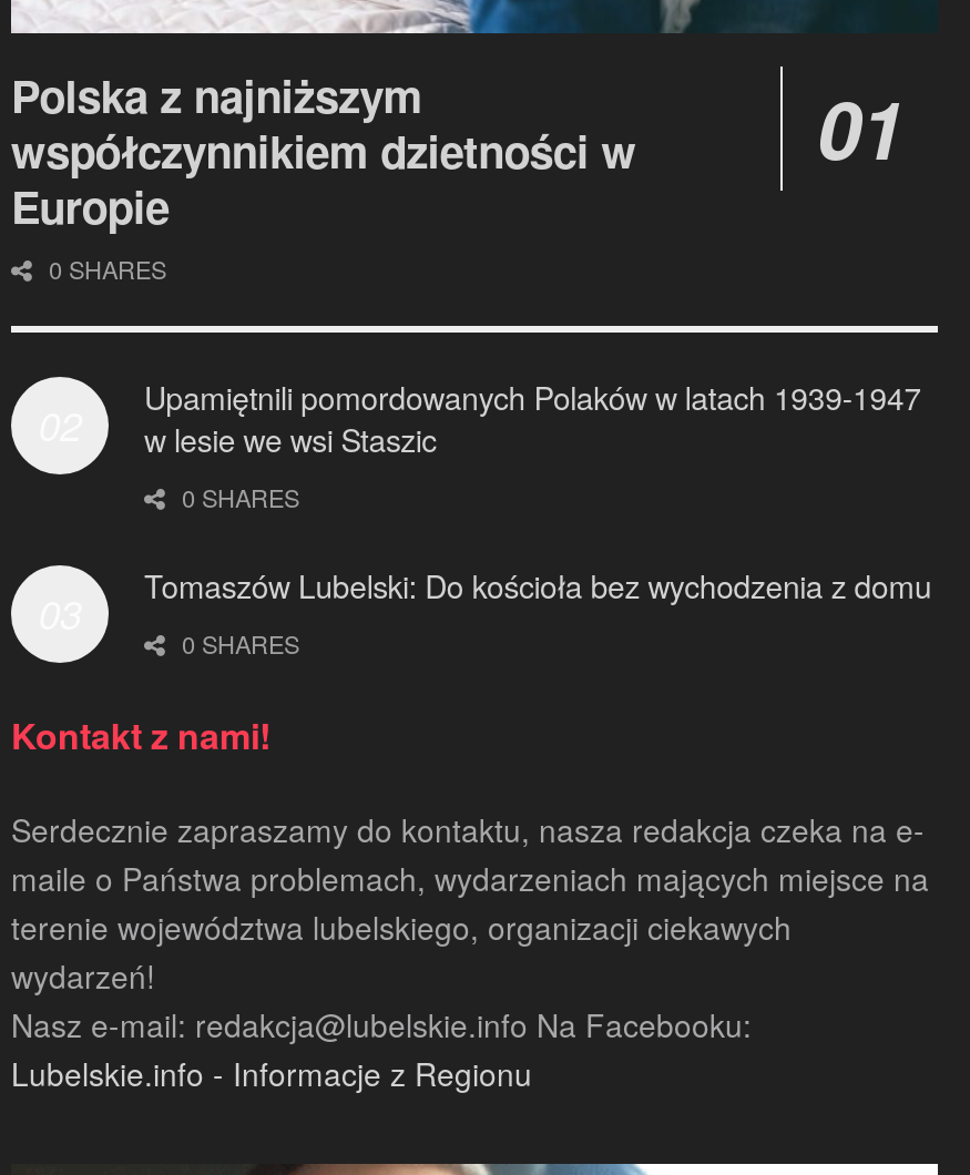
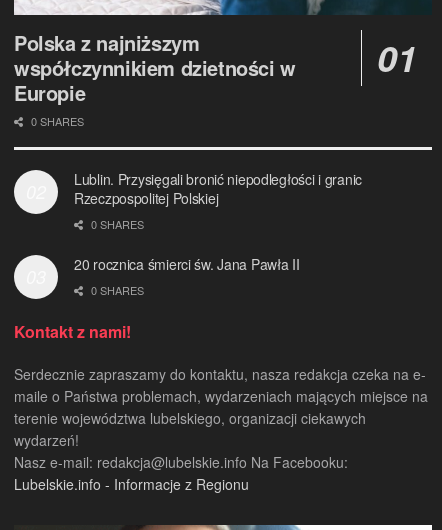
- Upamiętnili pomordowanych Polaków w latach 1939-1947
- w lesie we wsi Staszic
+ Lublin. Przysięgali bronić niepodległości i granic
+ Rzeczpospolitej Polskiej

- Tomaszów Lubelski: Do kościoła bez wychodzenia z domu
+ 20 rocznica śmierci św. Jana Pawła II
